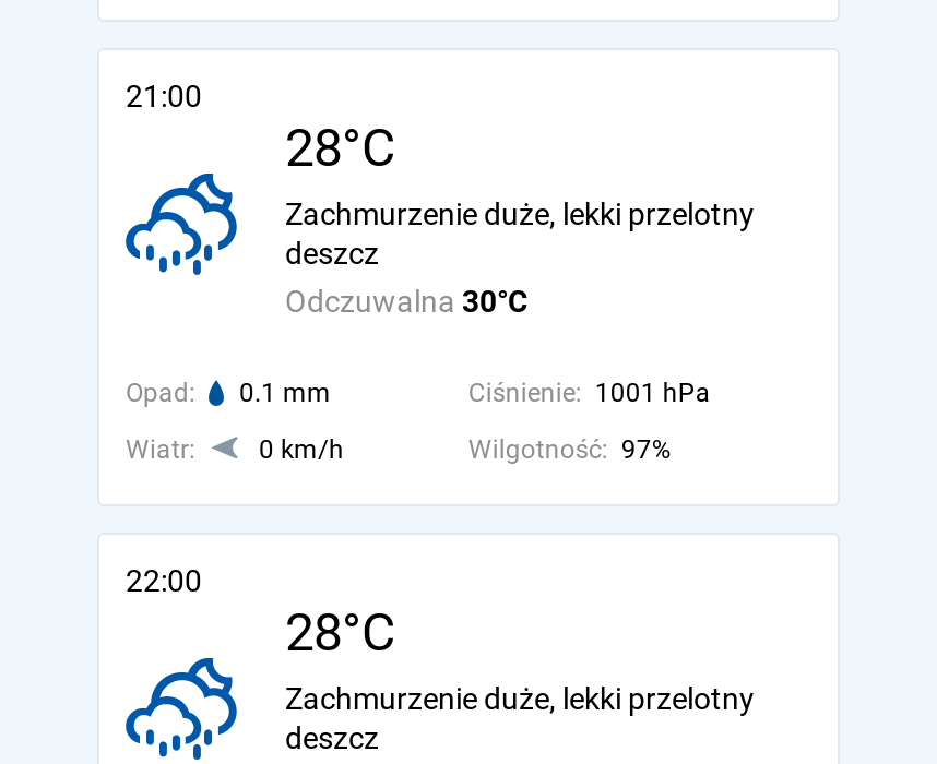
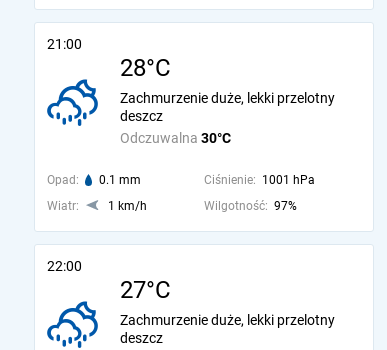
- 0 km/h
+ 1 km/h

- 28°C
+ 27°C
